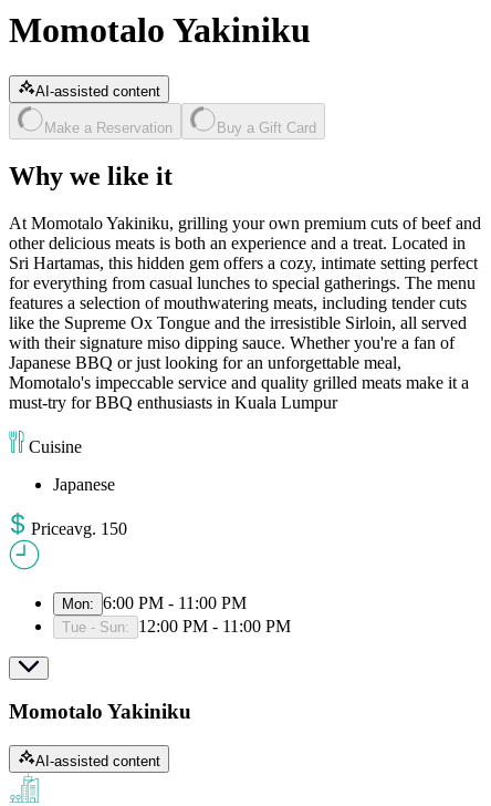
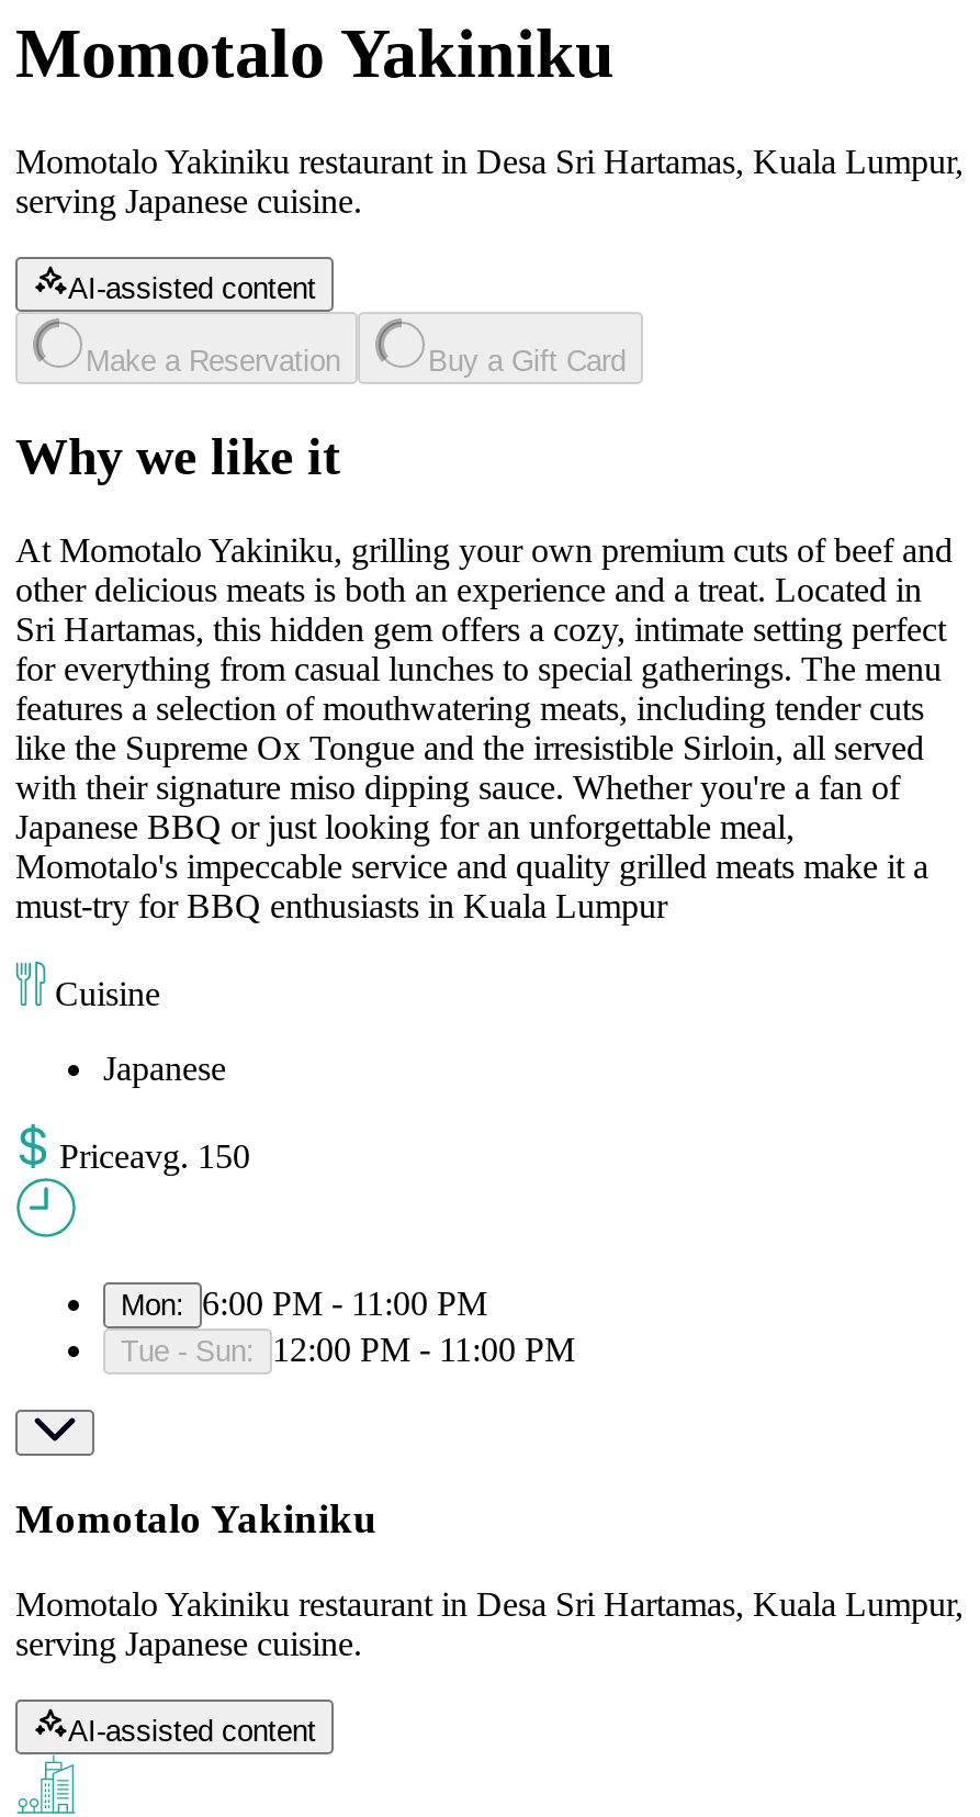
+ Momotalo Yakiniku restaurant in Desa Sri Hartamas, Kuala Lumpur,
+ serving Japanese cuisine.

+ Momotalo Yakiniku restaurant in Desa Sri Hartamas, Kuala Lumpur,
+ serving Japanese cuisine.
